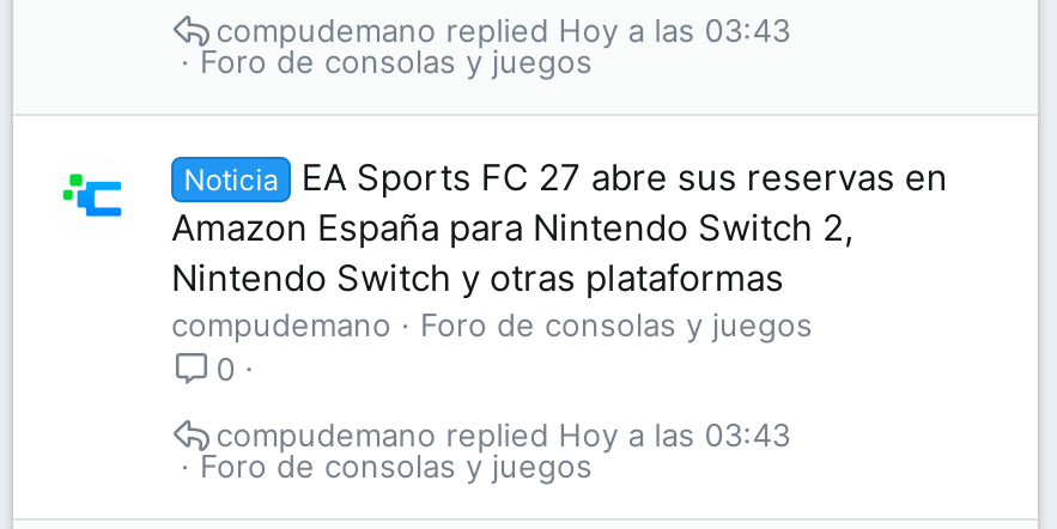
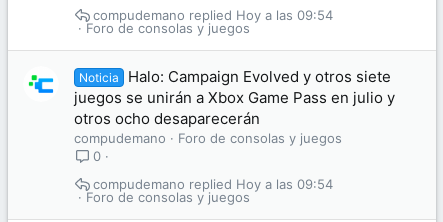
- Hoy a las 03:43
+ Hoy a las 09:54

- EA Sports FC 27 abre sus reservas en
- Amazon España para Nintendo Switch 2,
- Nintendo Switch y otras plataformas
+ Halo: Campaign Evolved y otros siete
+ juegos se unirán a Xbox Game Pass en julio y
+ otros ocho desaparecerán

- Hoy a las 03:43
+ Hoy a las 09:54
